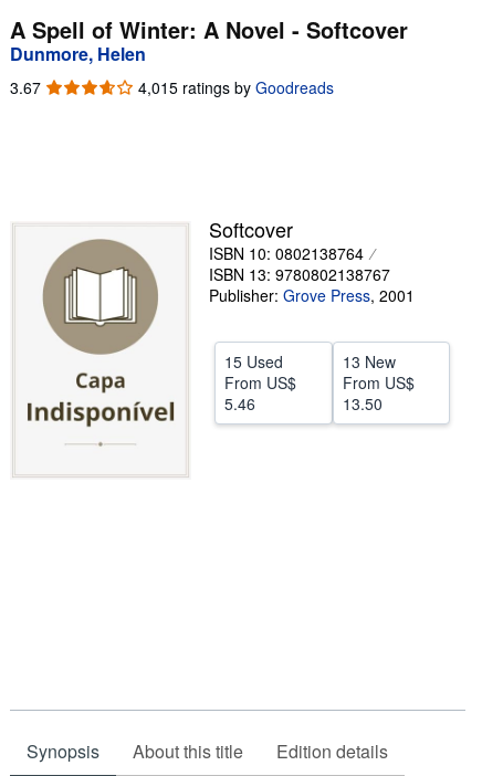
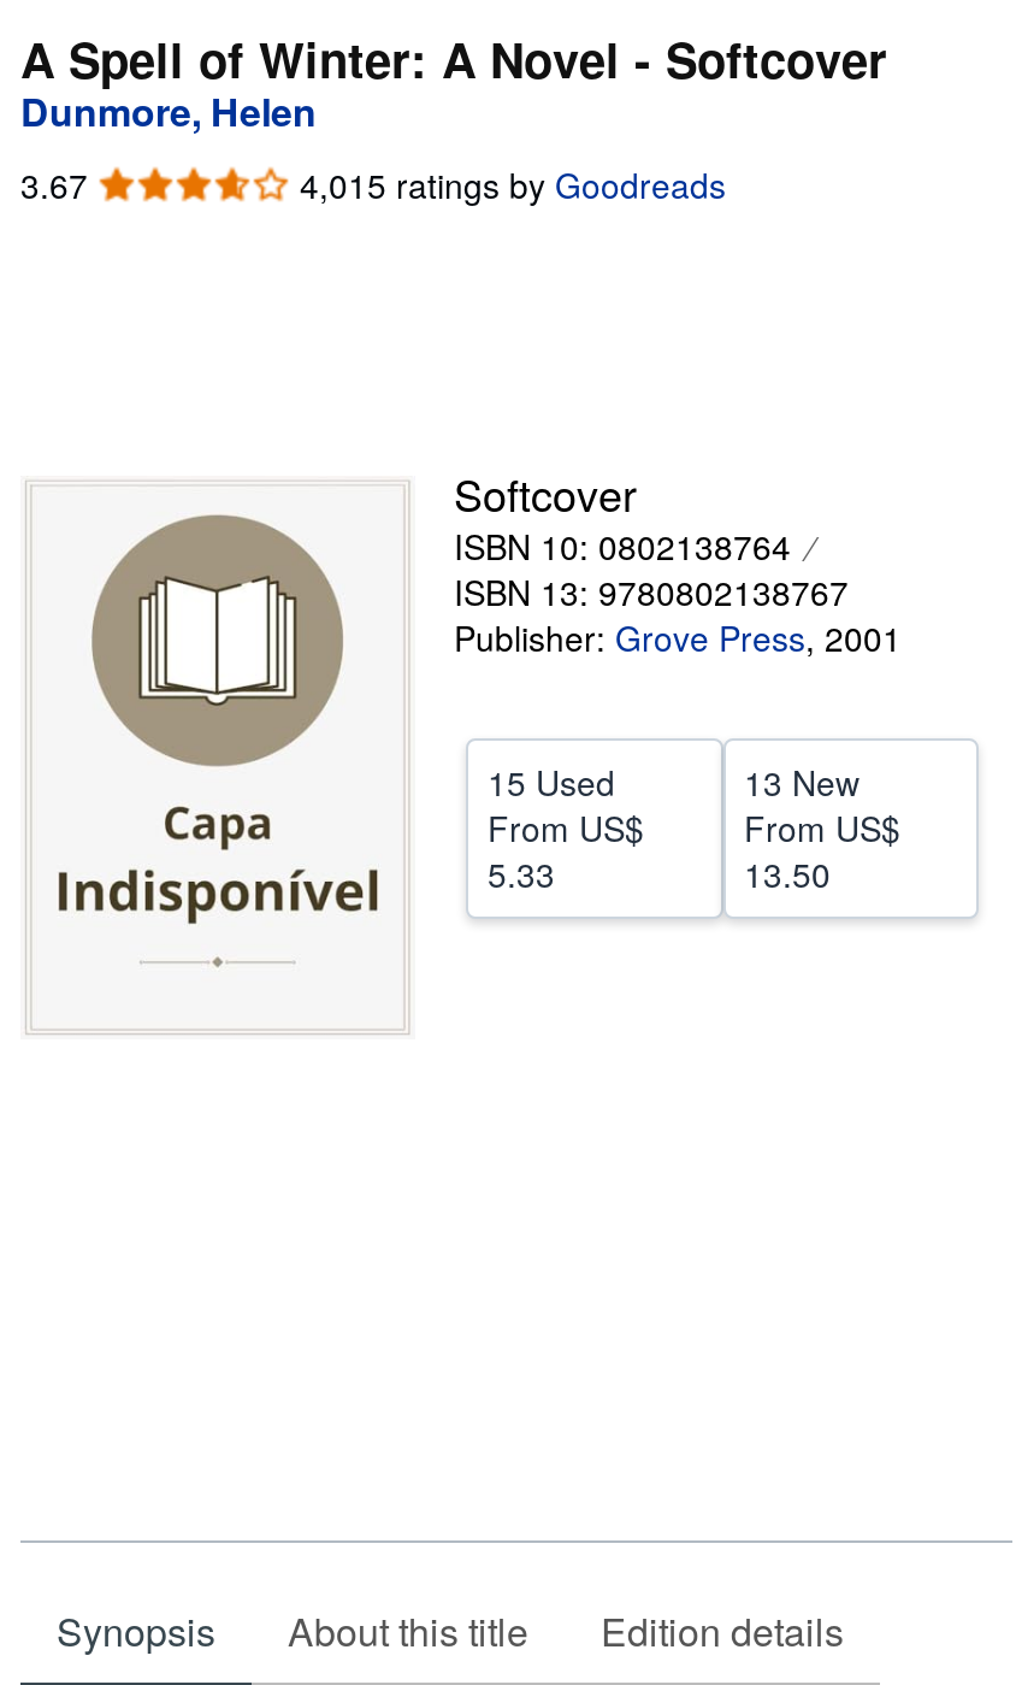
- 5.46
+ 5.33
